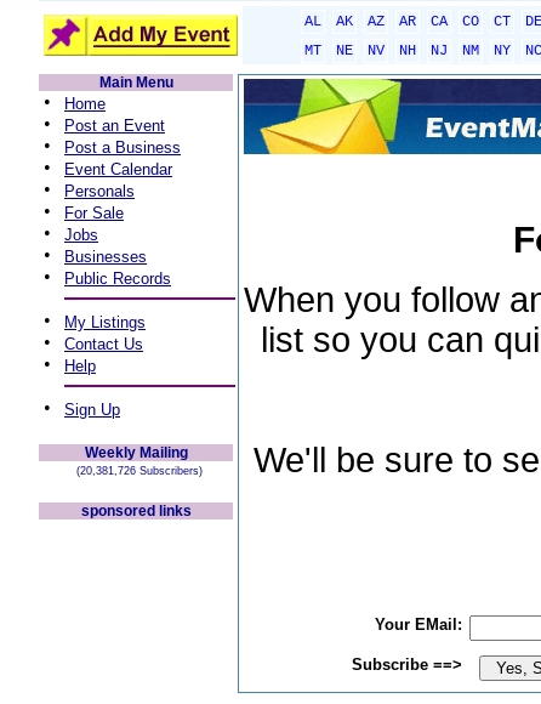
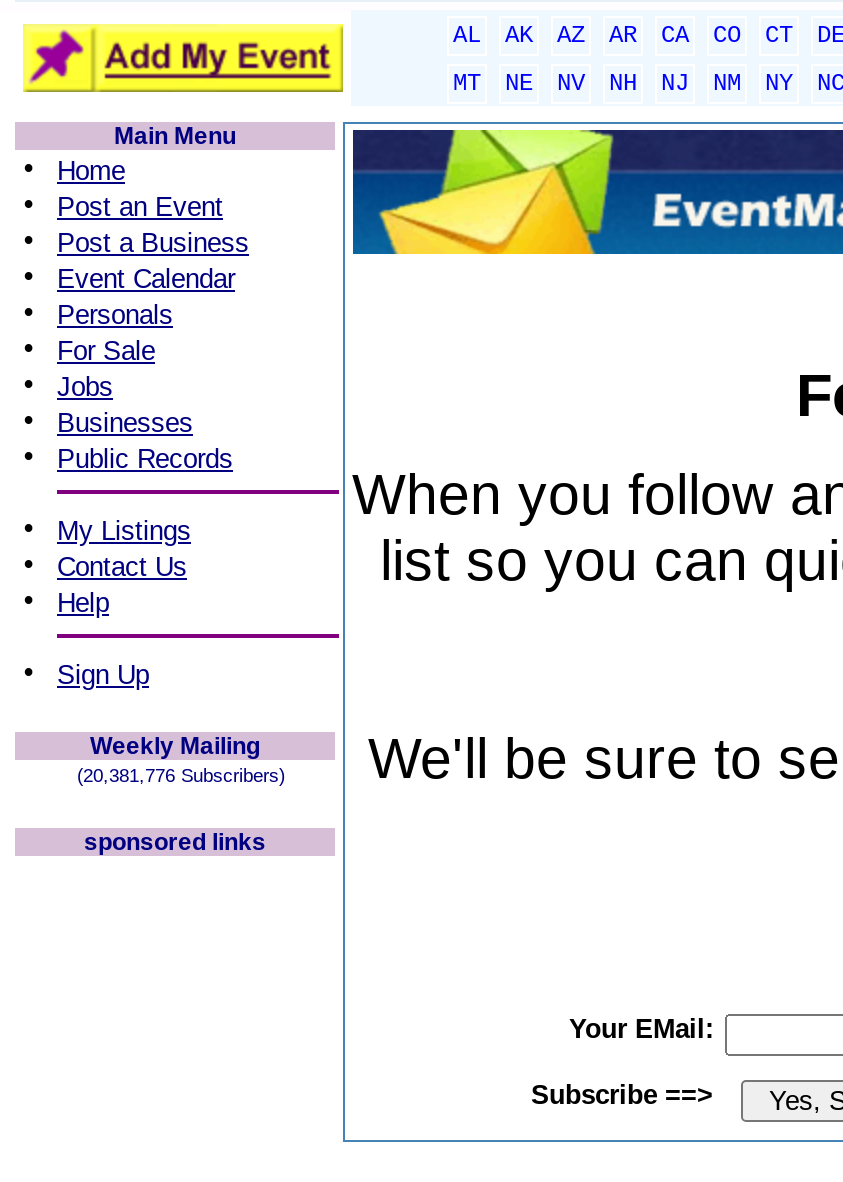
- (20,381,726 Subscribers)
+ (20,381,776 Subscribers)
